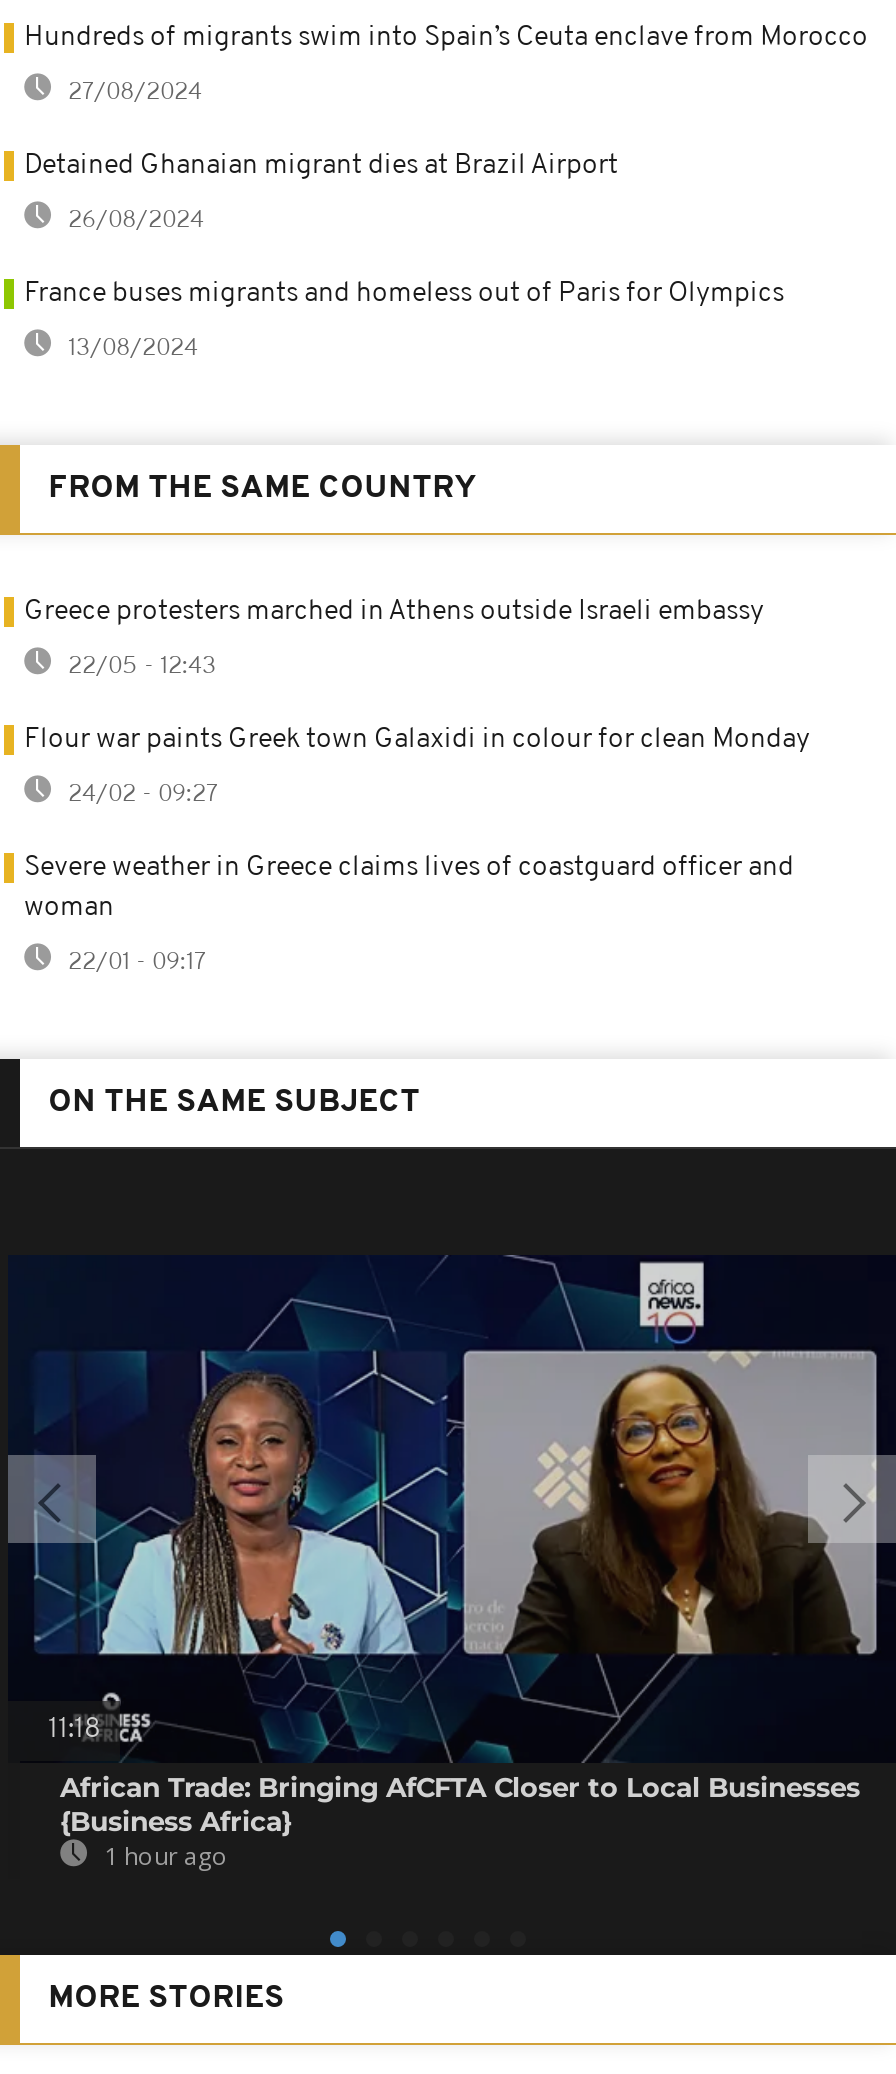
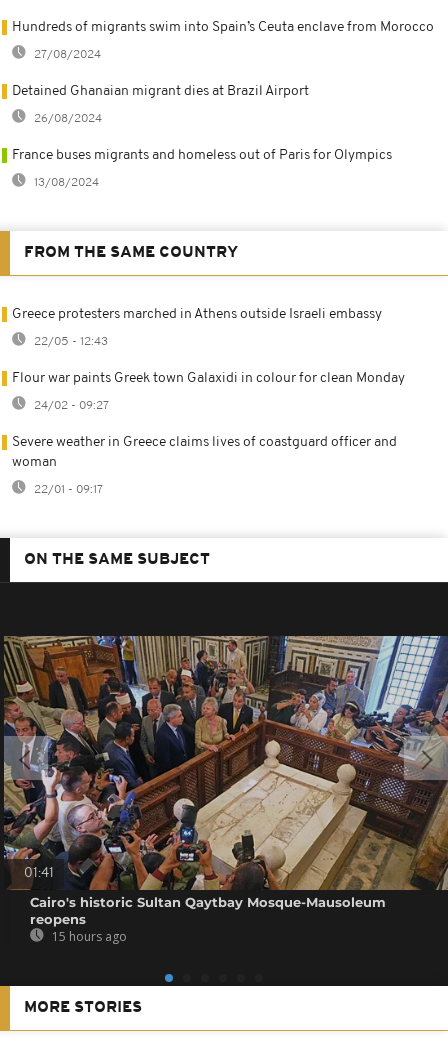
- [image]
- 11:18
+ [image]
+ 01:41

- African Trade: Bringing AfCFTA Closer to Local Businesses
- {Business Africa}
- 1 hour ago
+ Cairo's historic Sultan Qaytbay Mosque-Mausoleum
+ reopens
+ 15 hours ago
